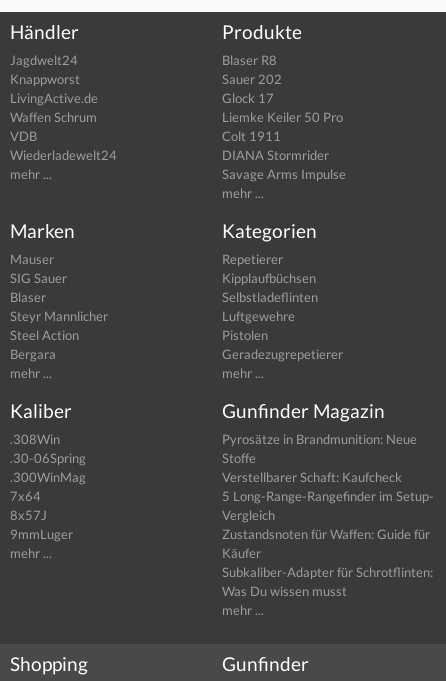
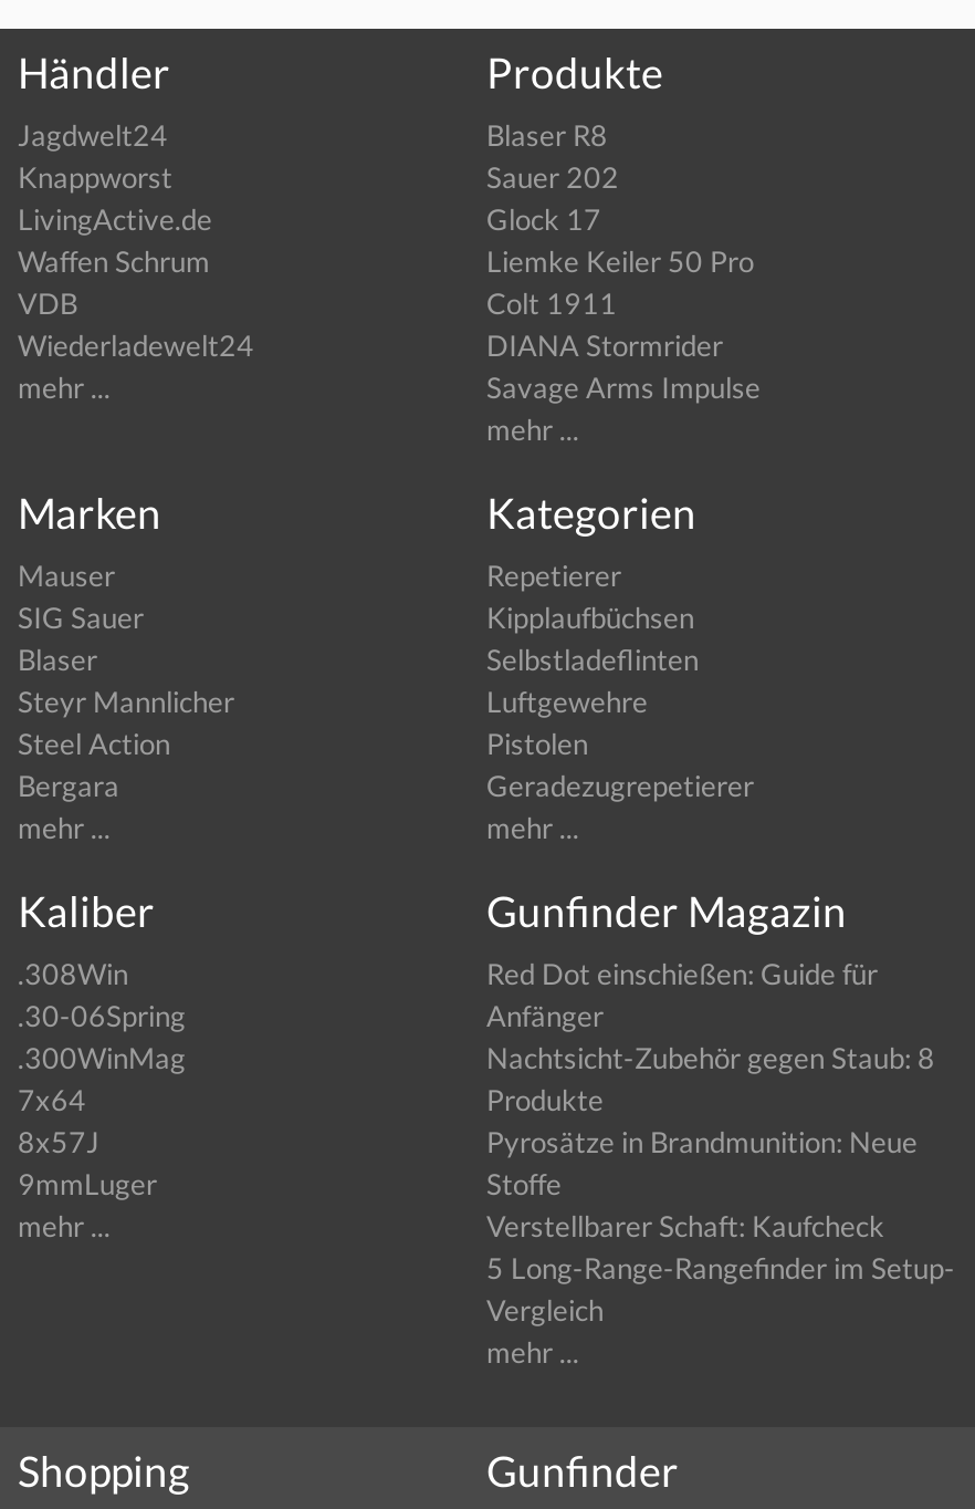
moved down: Pyrosätze in Brandmunition: Neue | Stoffe | Verstellbarer Schaft: Kaufcheck | 5 Long-Range-Rangefinder im Setup- | Vergleich

+ Red Dot einschießen: Guide für
+ Anfänger
+ Nachtsicht-Zubehör gegen Staub: 8
+ Produkte

- Zustandsnoten für Waffen: Guide für
- Käufer
- Subkaliber-Adapter für Schrotflinten:
- Was Du wissen musst
